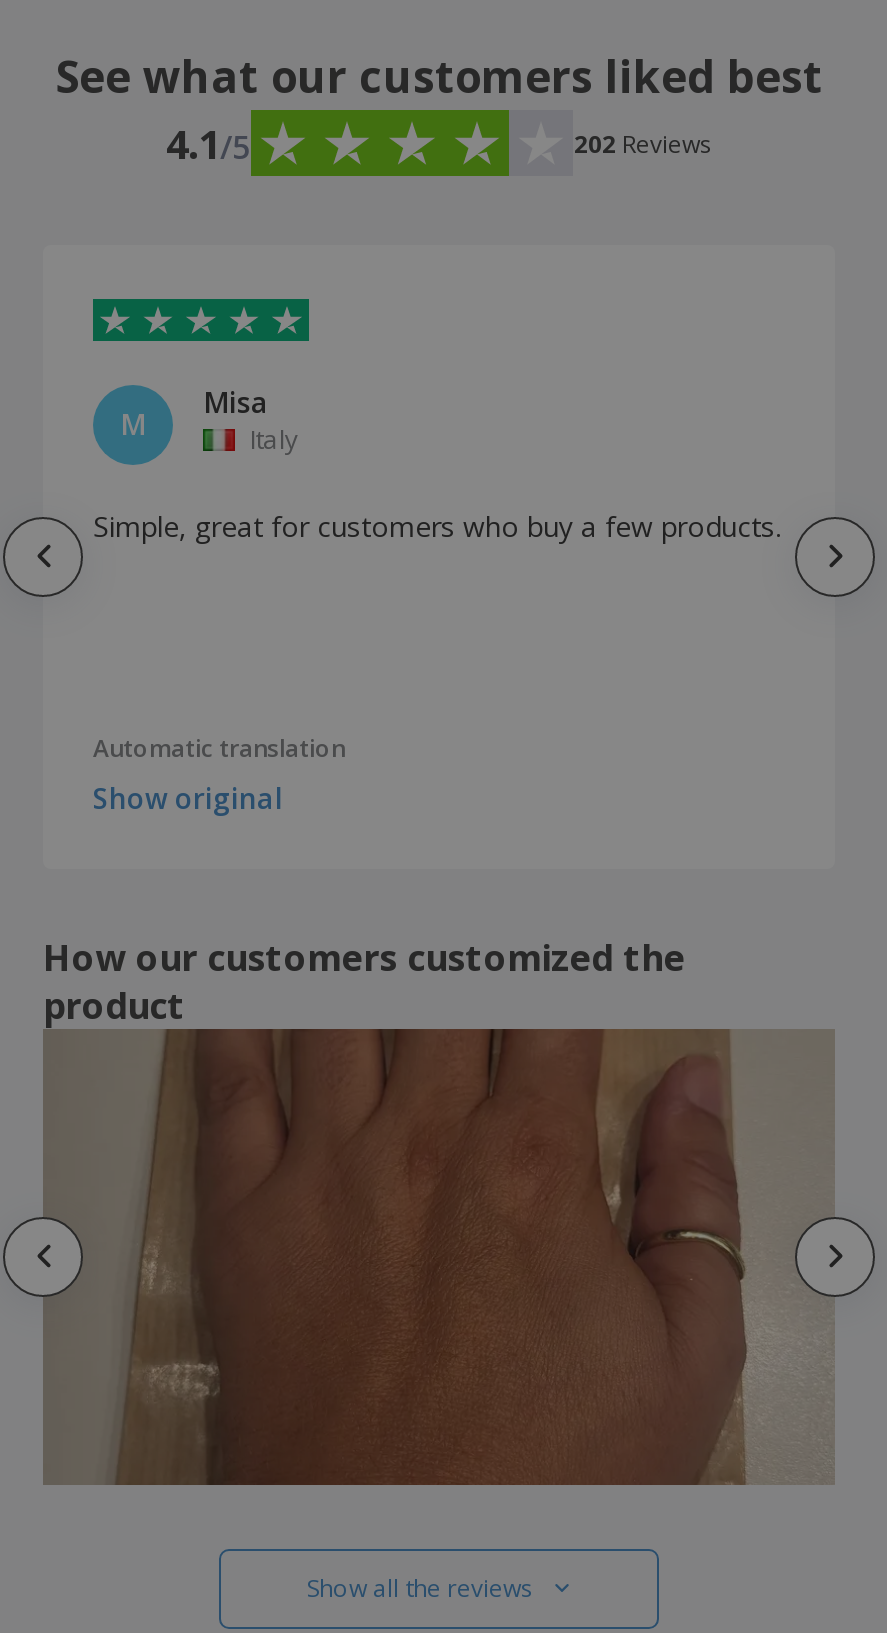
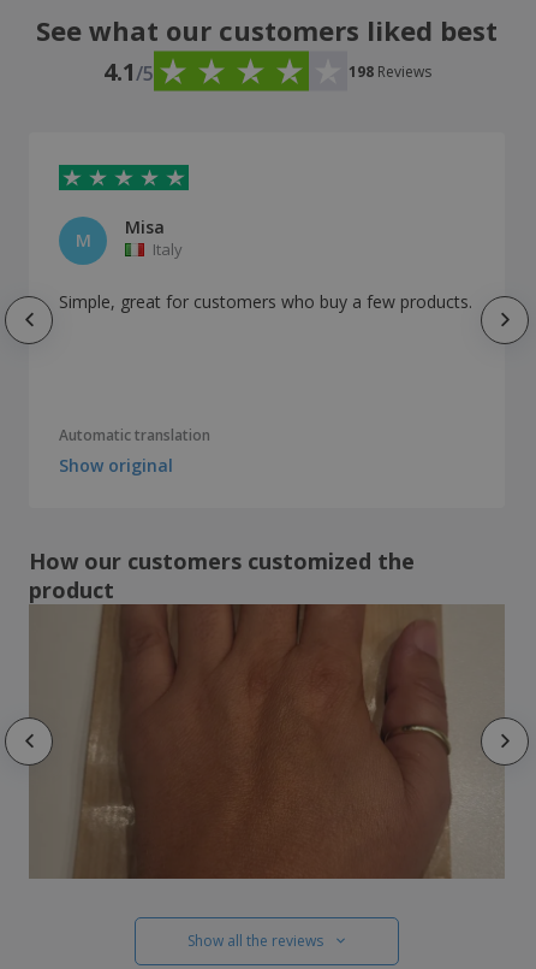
- 202 Reviews
+ 198 Reviews
